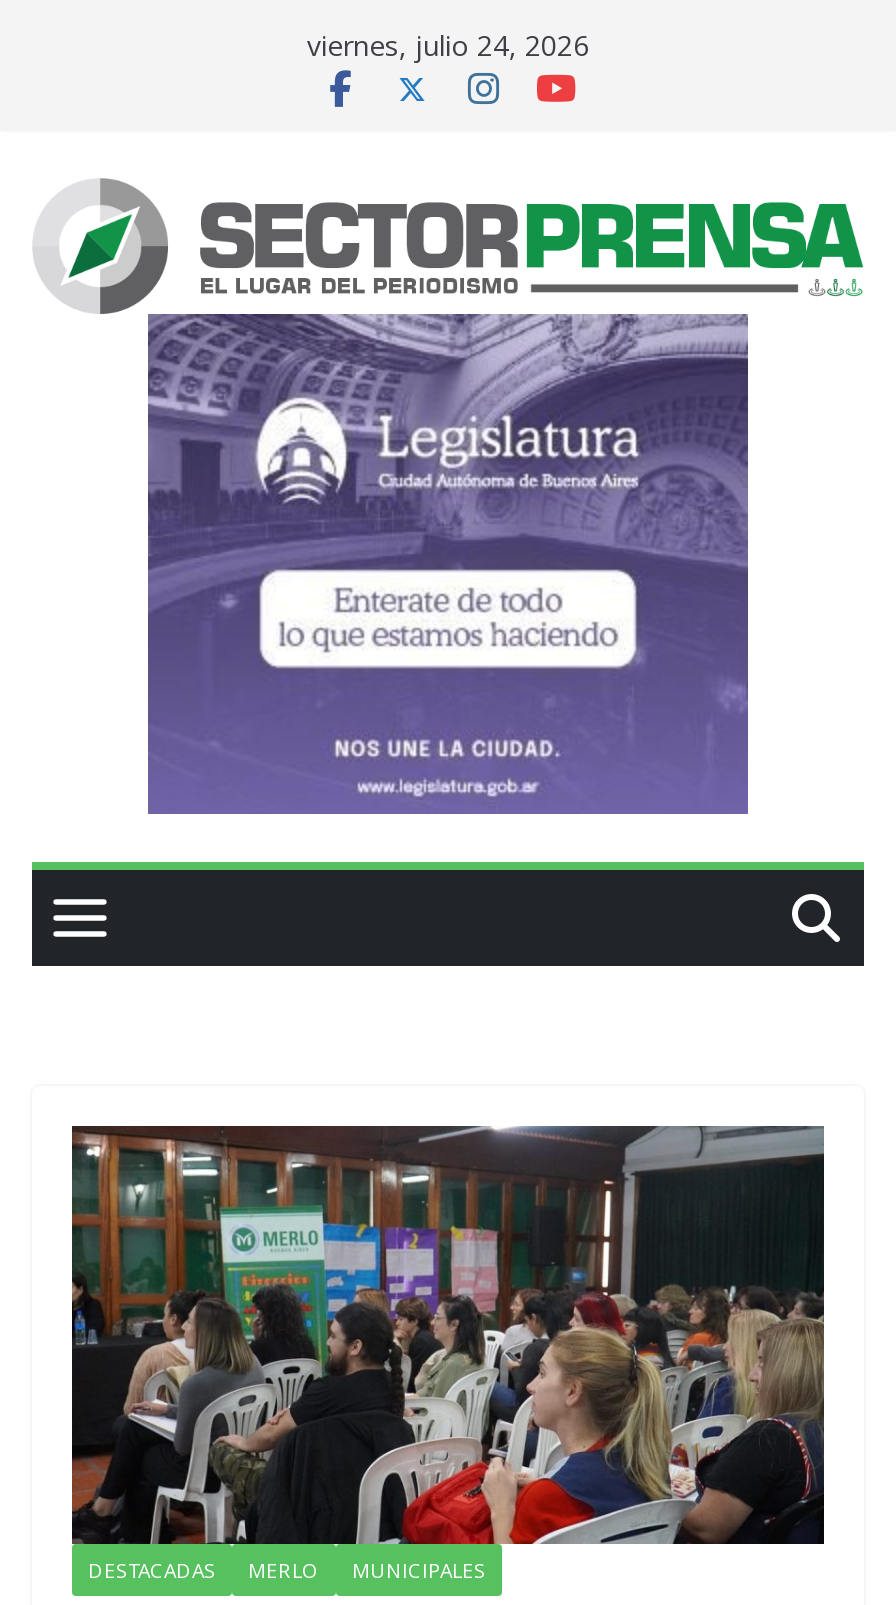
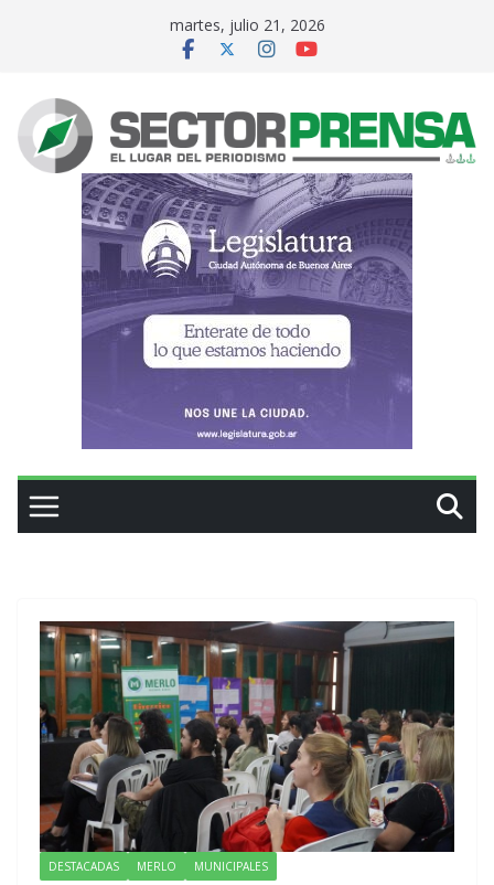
- viernes, julio 24, 2026
+ martes, julio 21, 2026
